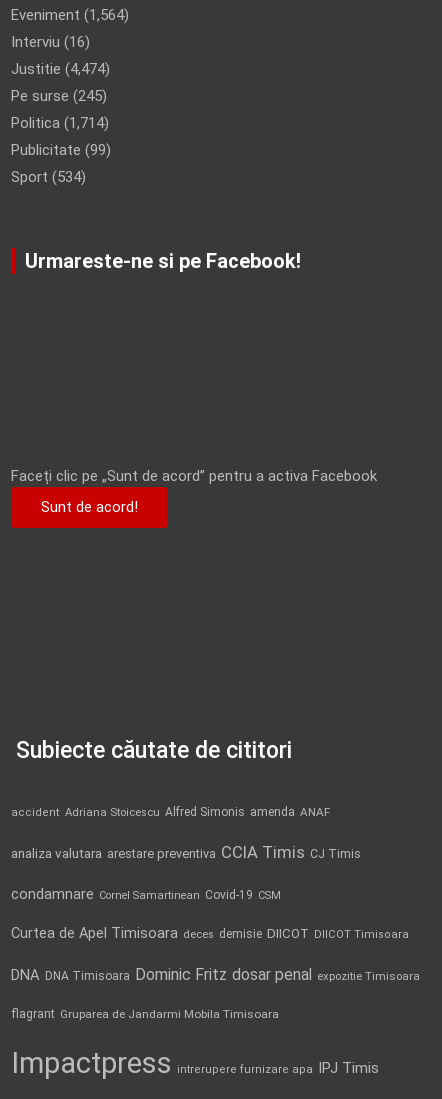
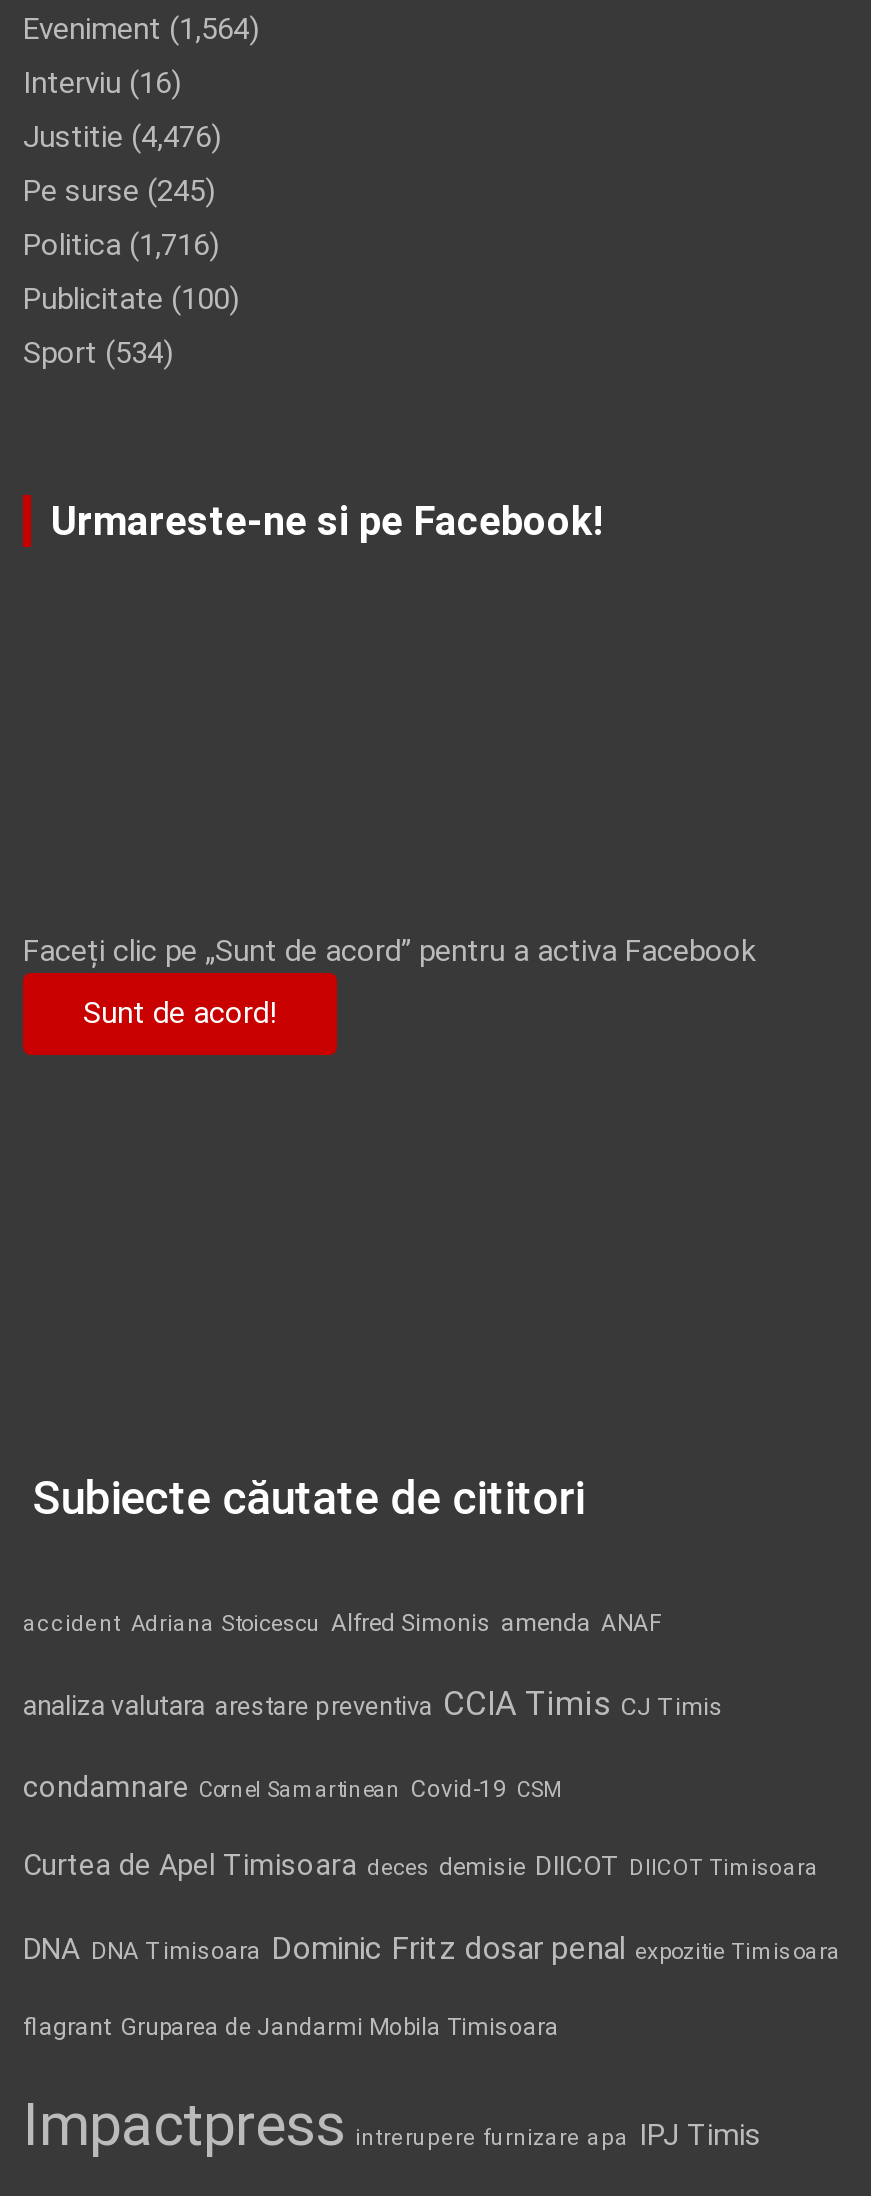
- Justitie (4,474)
+ Justitie (4,476)

- Politica (1,714)
+ Politica (1,716)

- Publicitate (99)
+ Publicitate (100)
